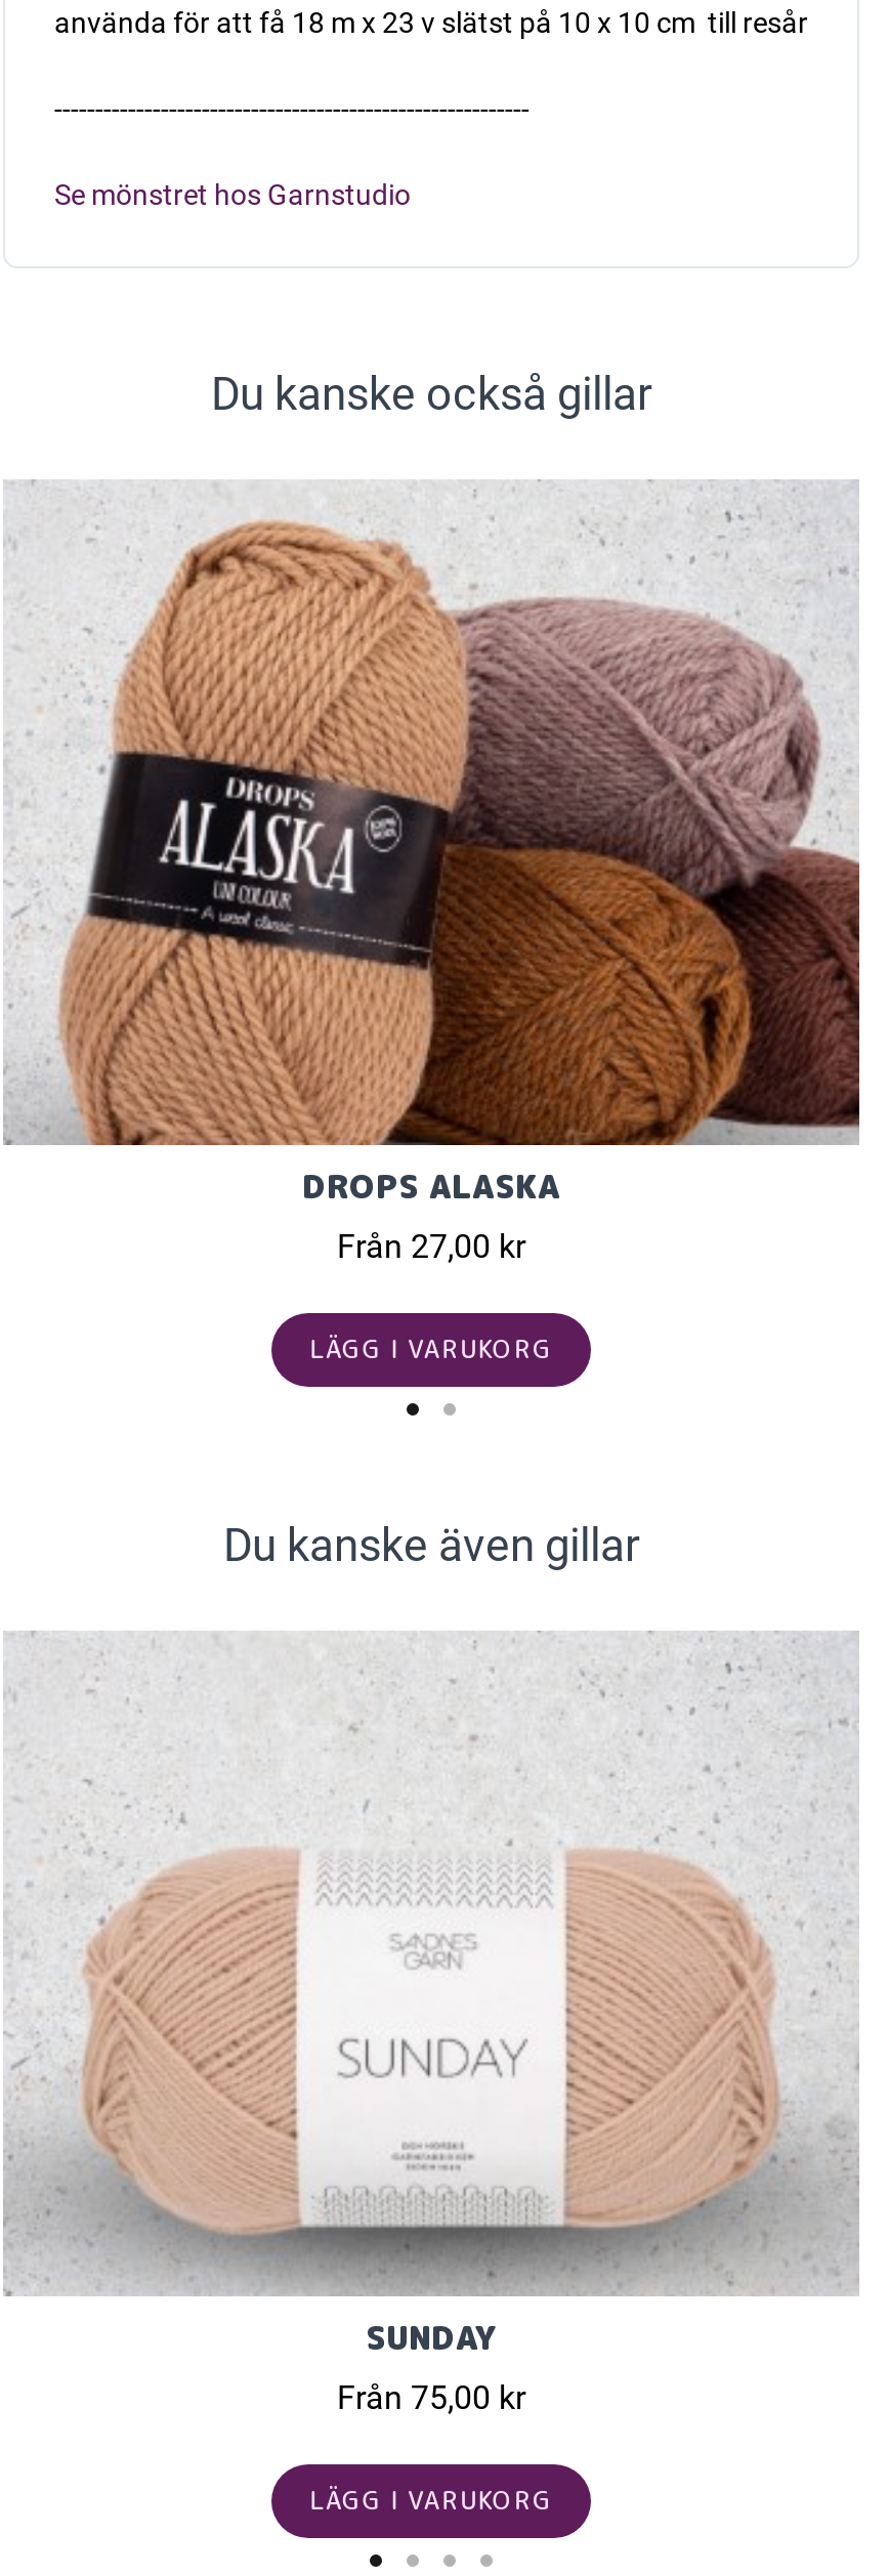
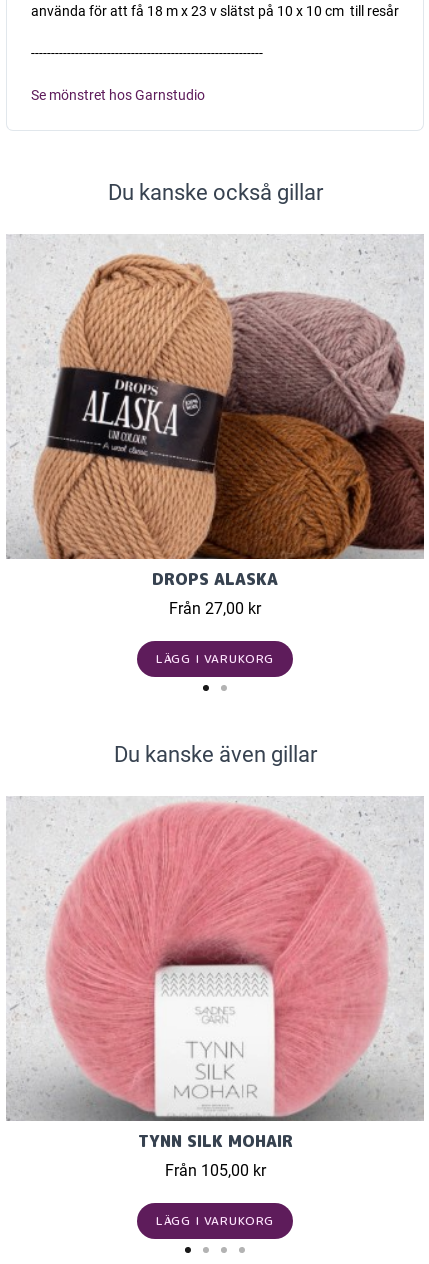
- [image]
- SUNDAY
- Från 75,00 kr
+ [image]
+ TYNN SILK MOHAIR
+ Från 105,00 kr
